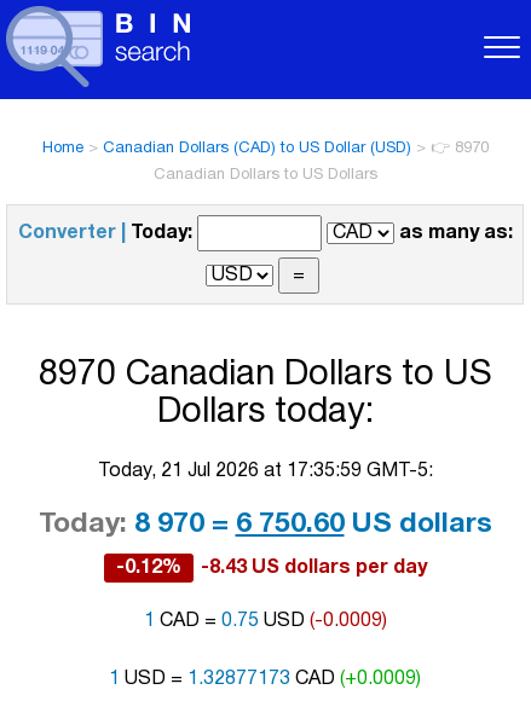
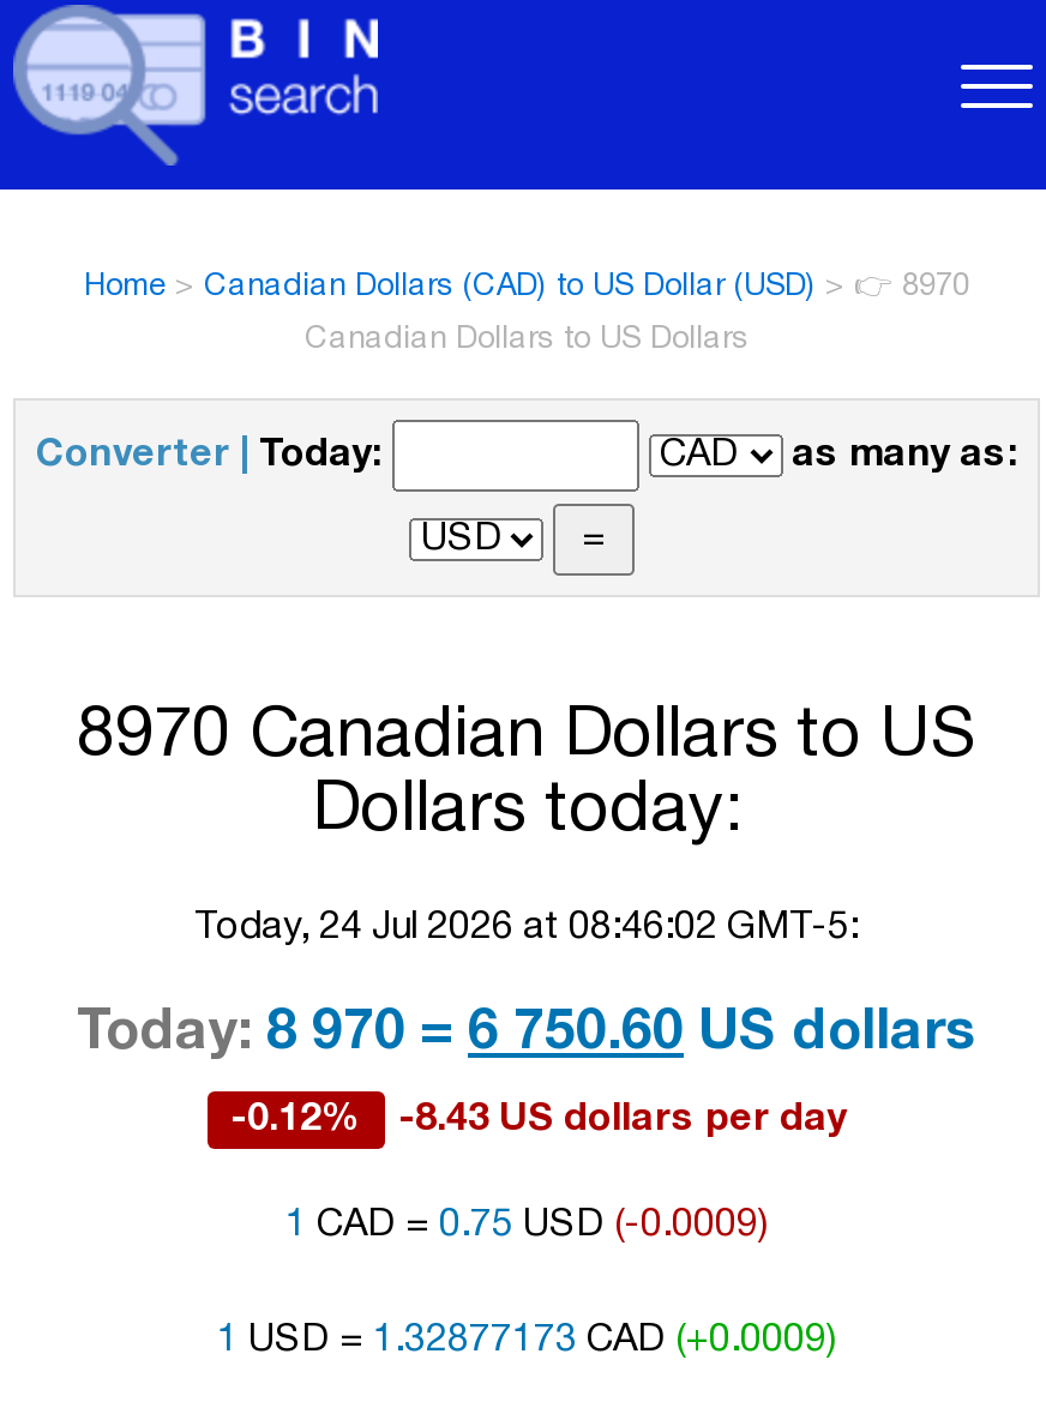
- Today, 21 Jul 2026 at 17:35:59 GMT-5:
+ Today, 24 Jul 2026 at 08:46:02 GMT-5:
